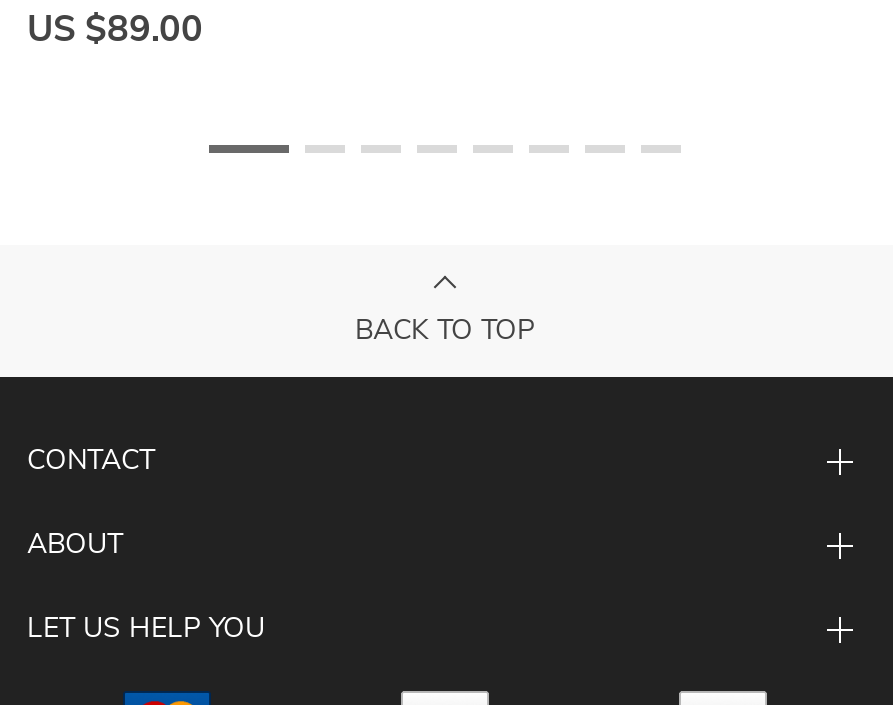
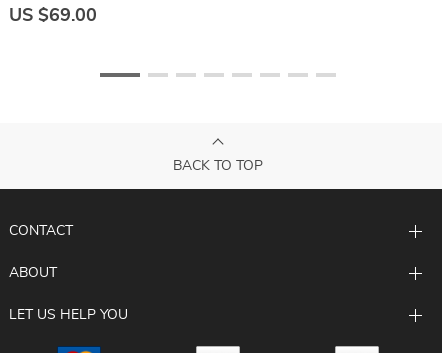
- US $89.00
+ US $69.00
